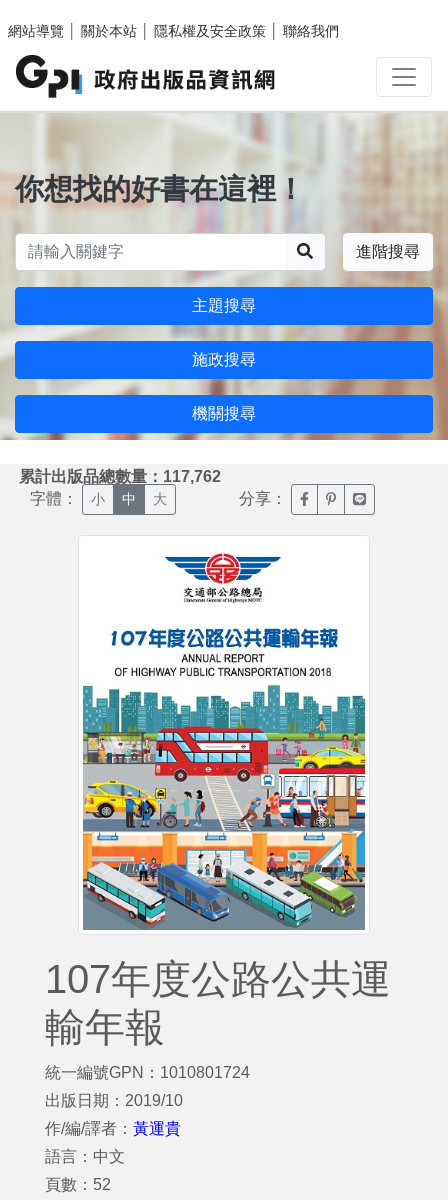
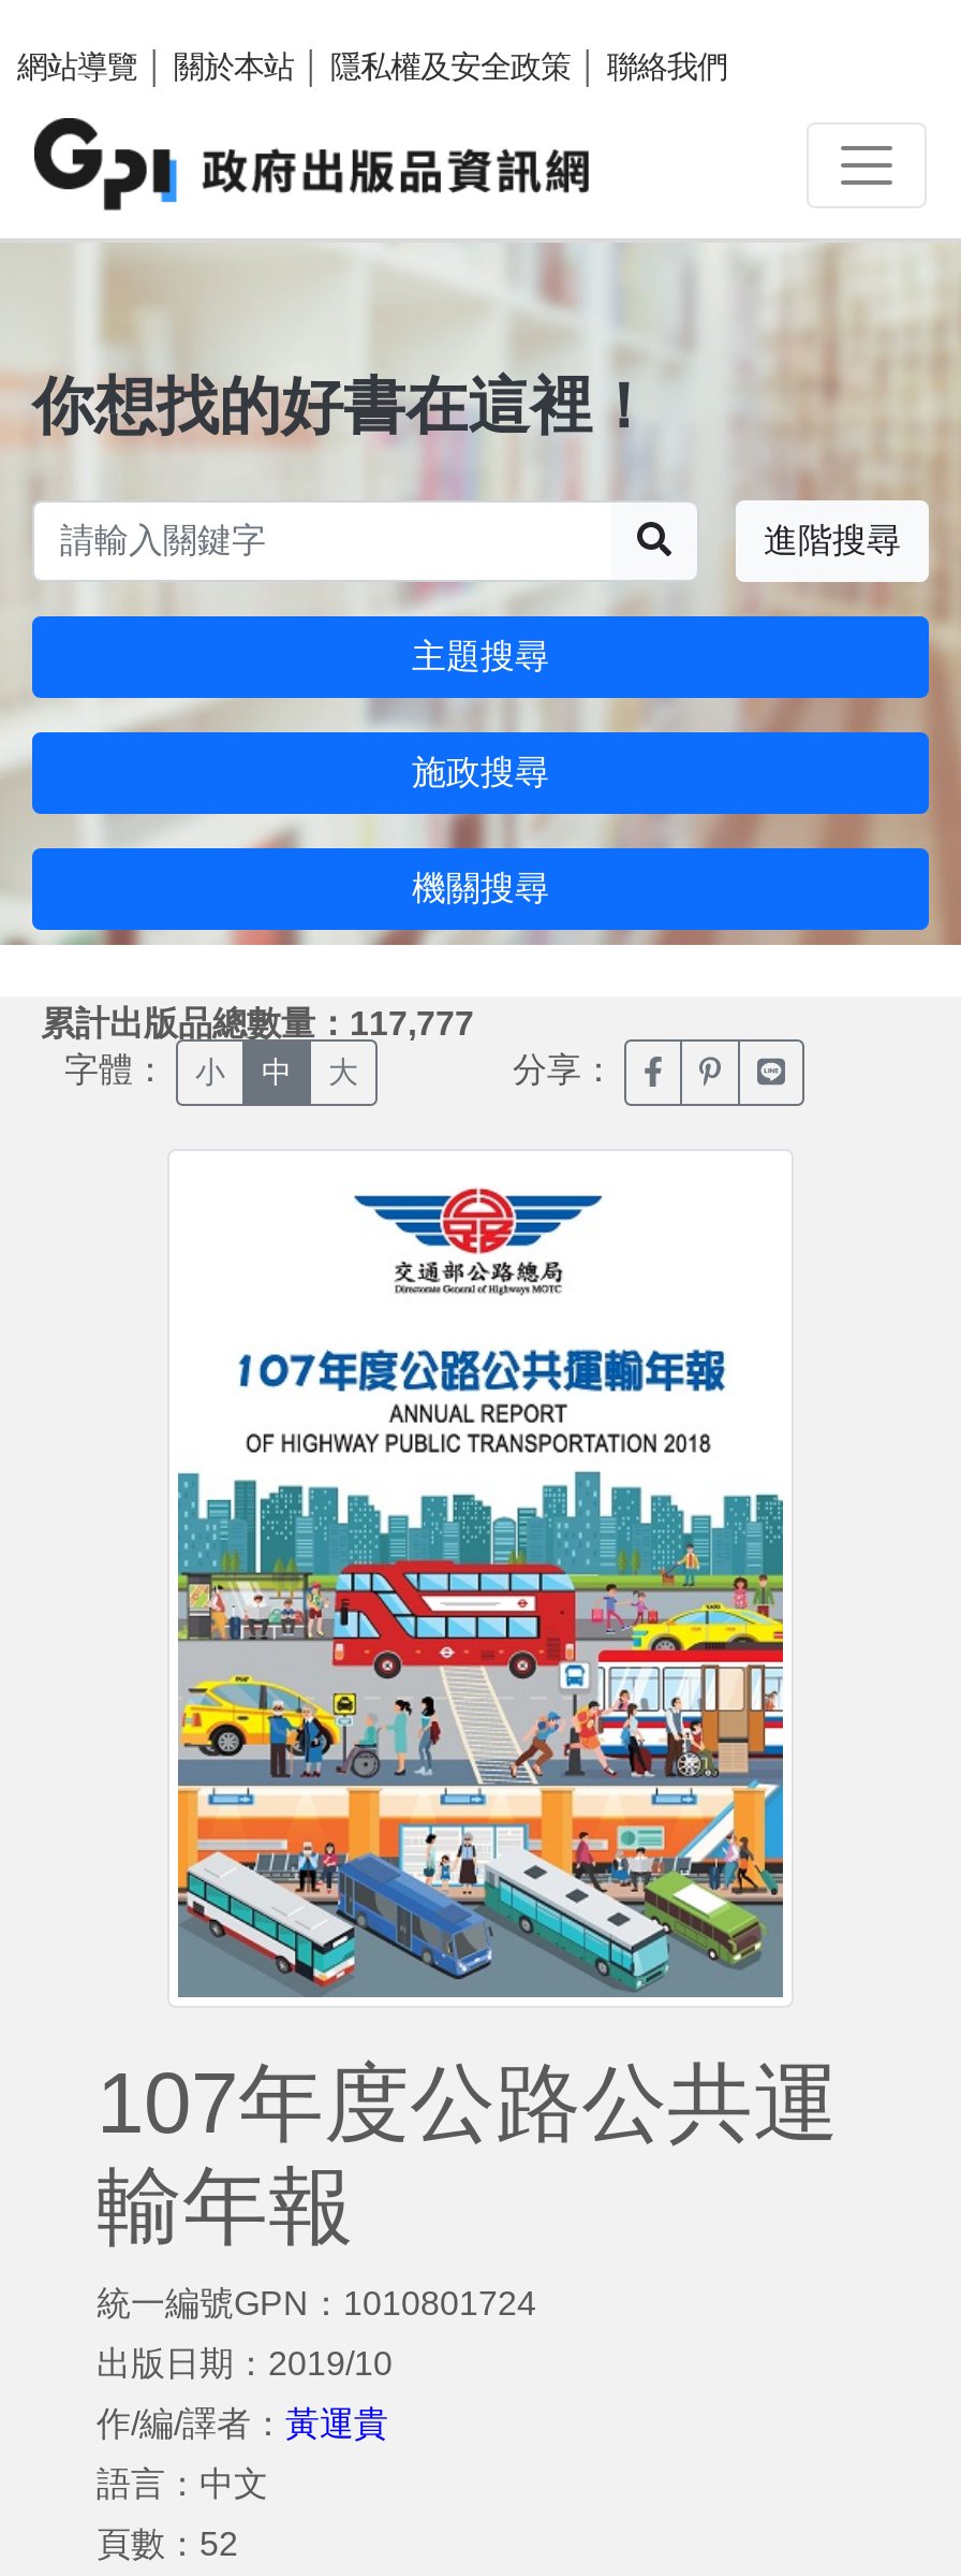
- 累計出版品總數量：117,762
+ 累計出版品總數量：117,777
